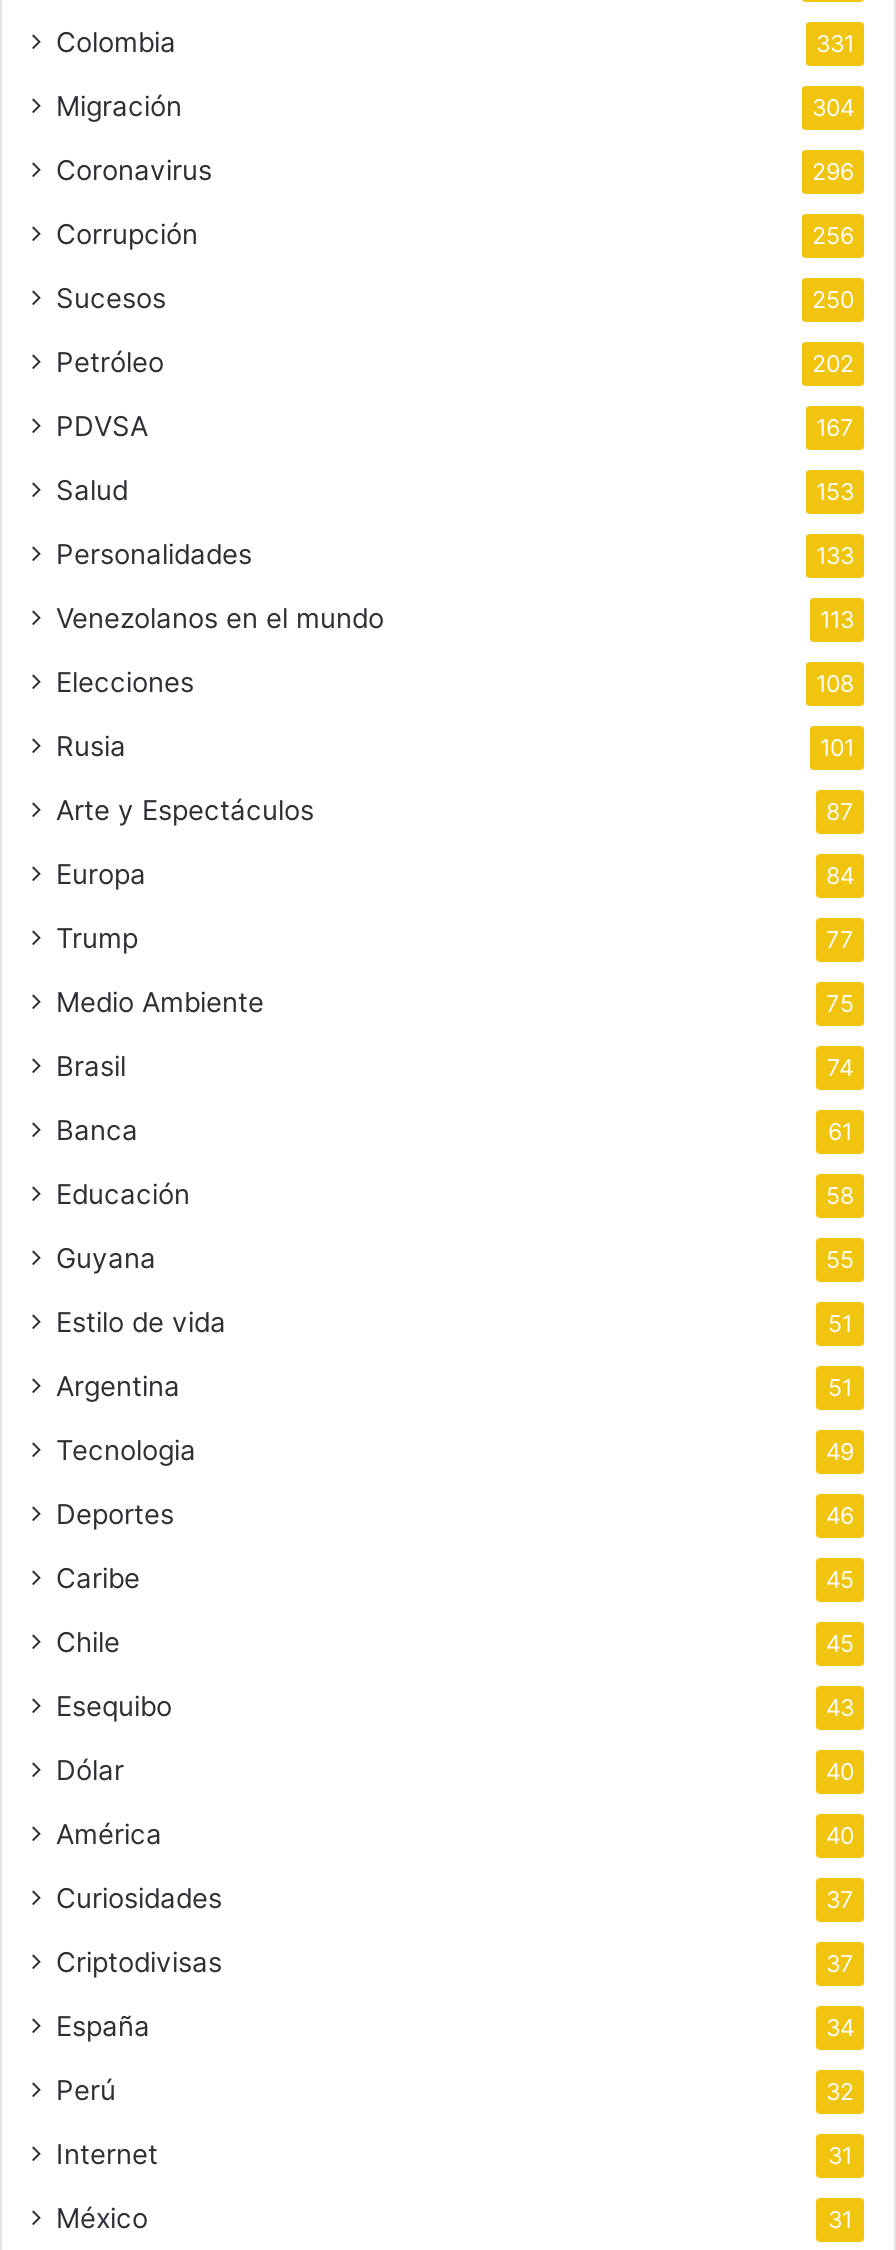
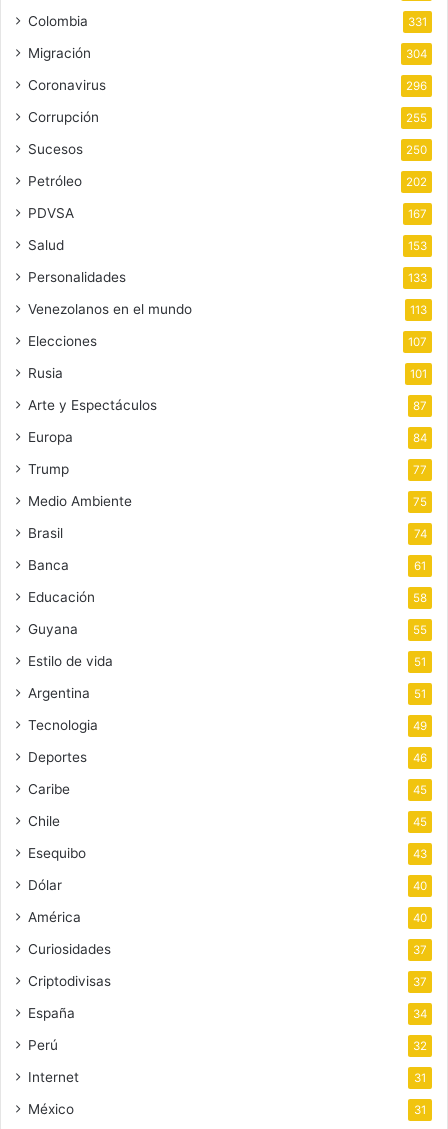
- 256
+ 255

- 108
+ 107
